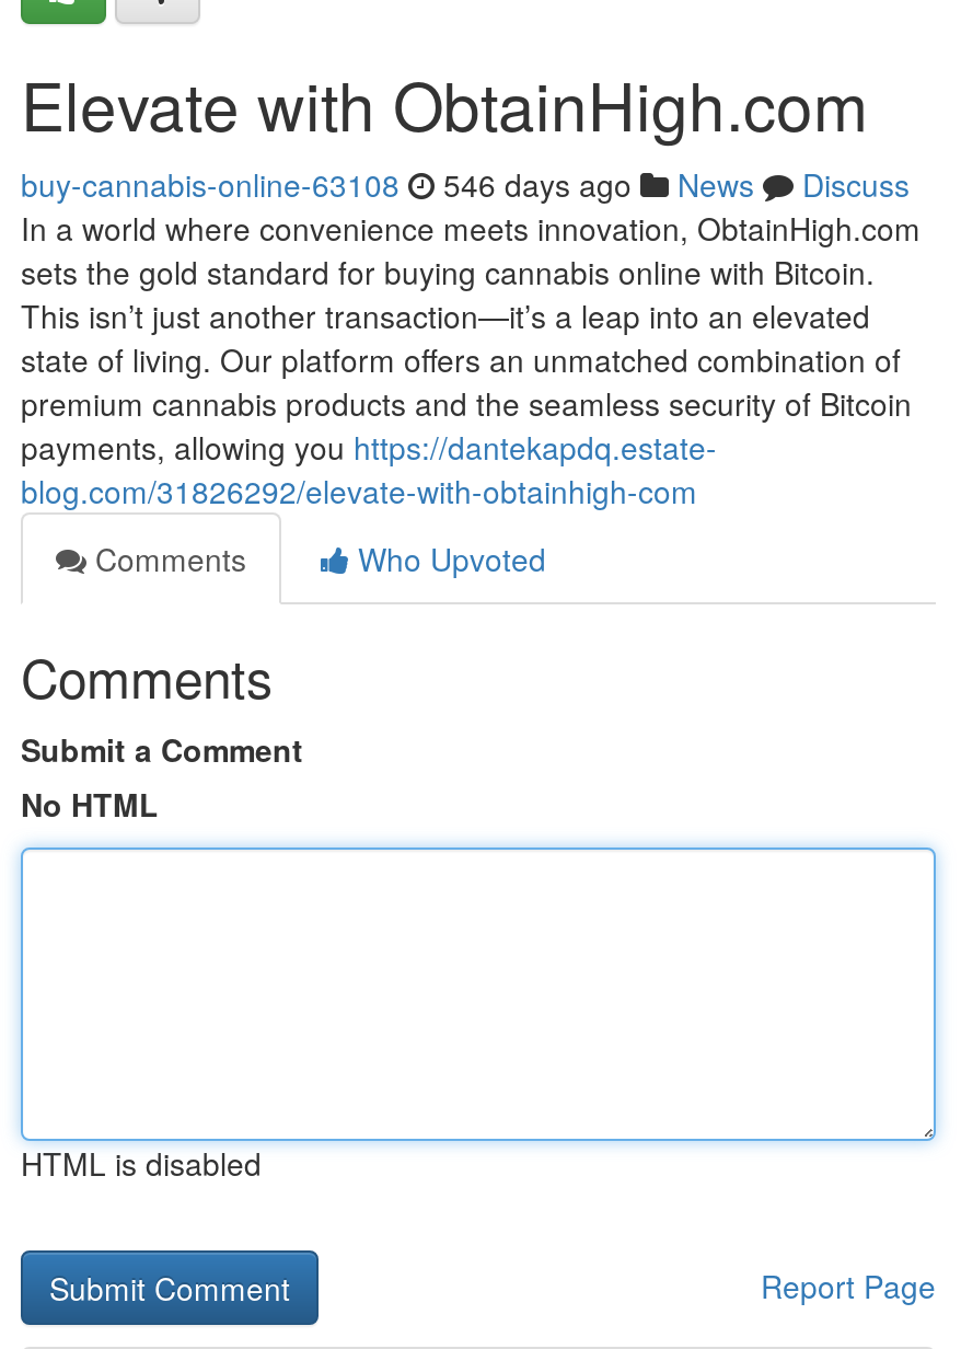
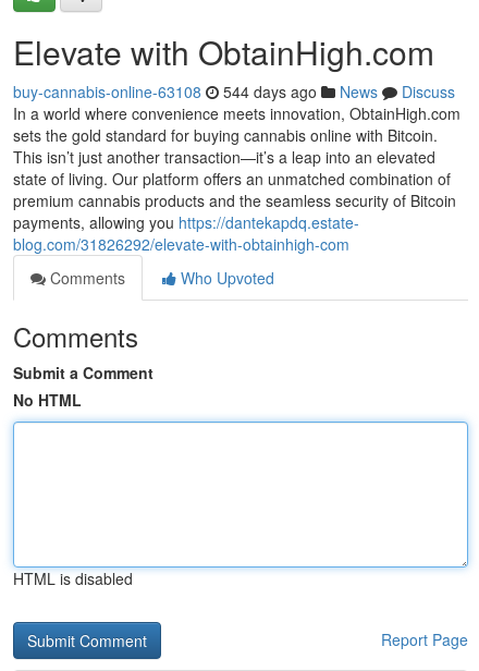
- buy-cannabis-online-63108 546 days ago News Discuss
+ buy-cannabis-online-63108 544 days ago News Discuss
